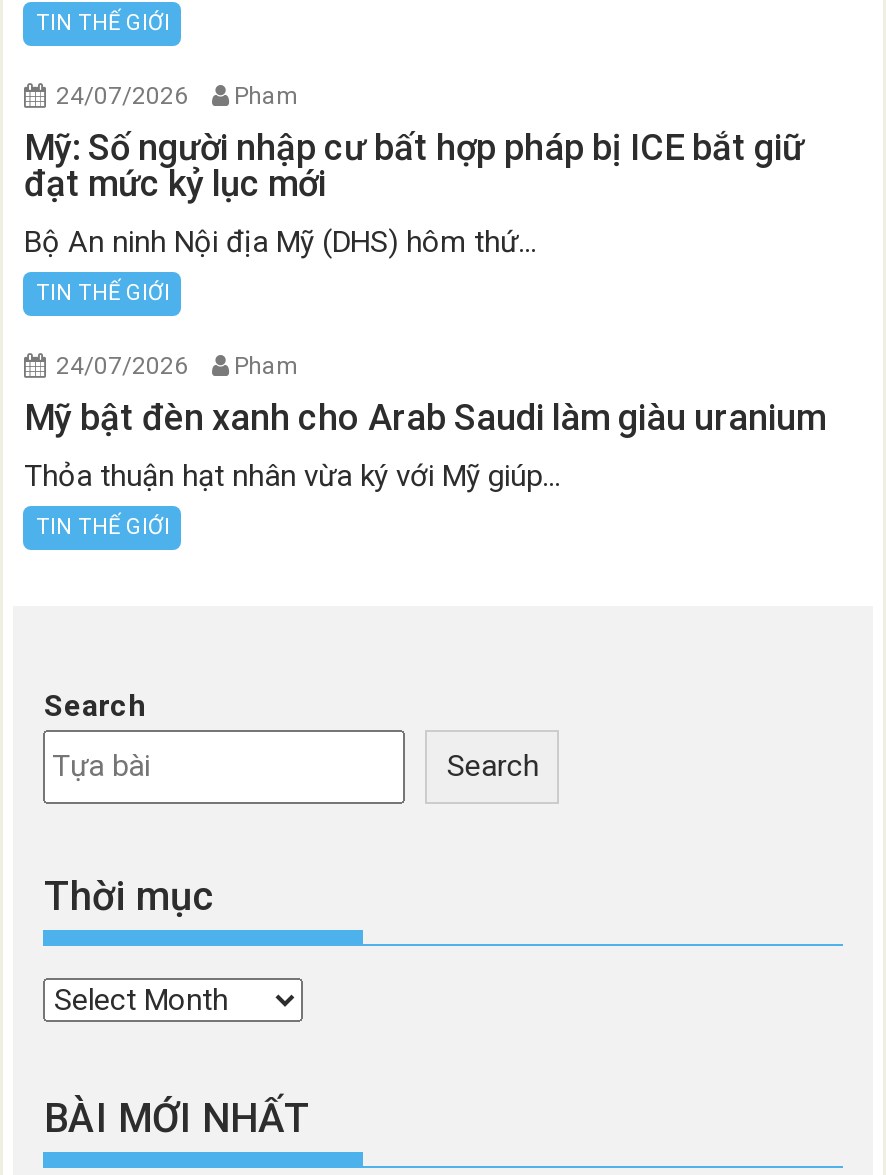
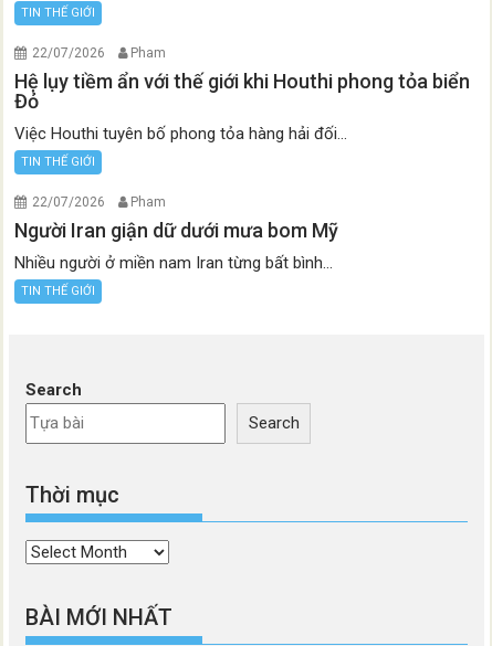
- 24/07/2026 Pham
+ 22/07/2026 Pham

- Mỹ: Số người nhập cư bất hợp pháp bị ICE bắt giữ
- đạt mức kỷ lục mới
+ Hệ lụy tiềm ẩn với thế giới khi Houthi phong tỏa biển
+ Đỏ

- Bộ An ninh Nội địa Mỹ (DHS) hôm thứ...
+ Việc Houthi tuyên bố phong tỏa hàng hải đối...

- 24/07/2026 Pham
+ 22/07/2026 Pham

- Mỹ bật đèn xanh cho Arab Saudi làm giàu uranium
+ Người Iran giận dữ dưới mưa bom Mỹ

- Thỏa thuận hạt nhân vừa ký với Mỹ giúp...
+ Nhiều người ở miền nam Iran từng bất bình...
